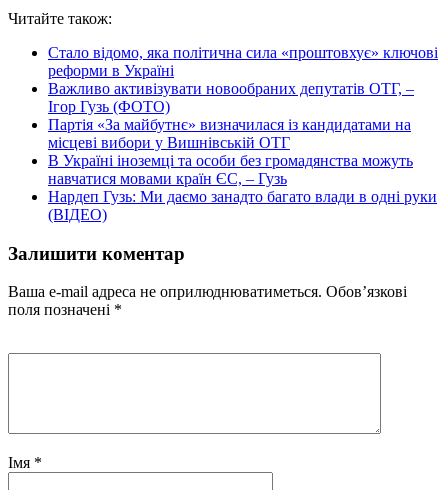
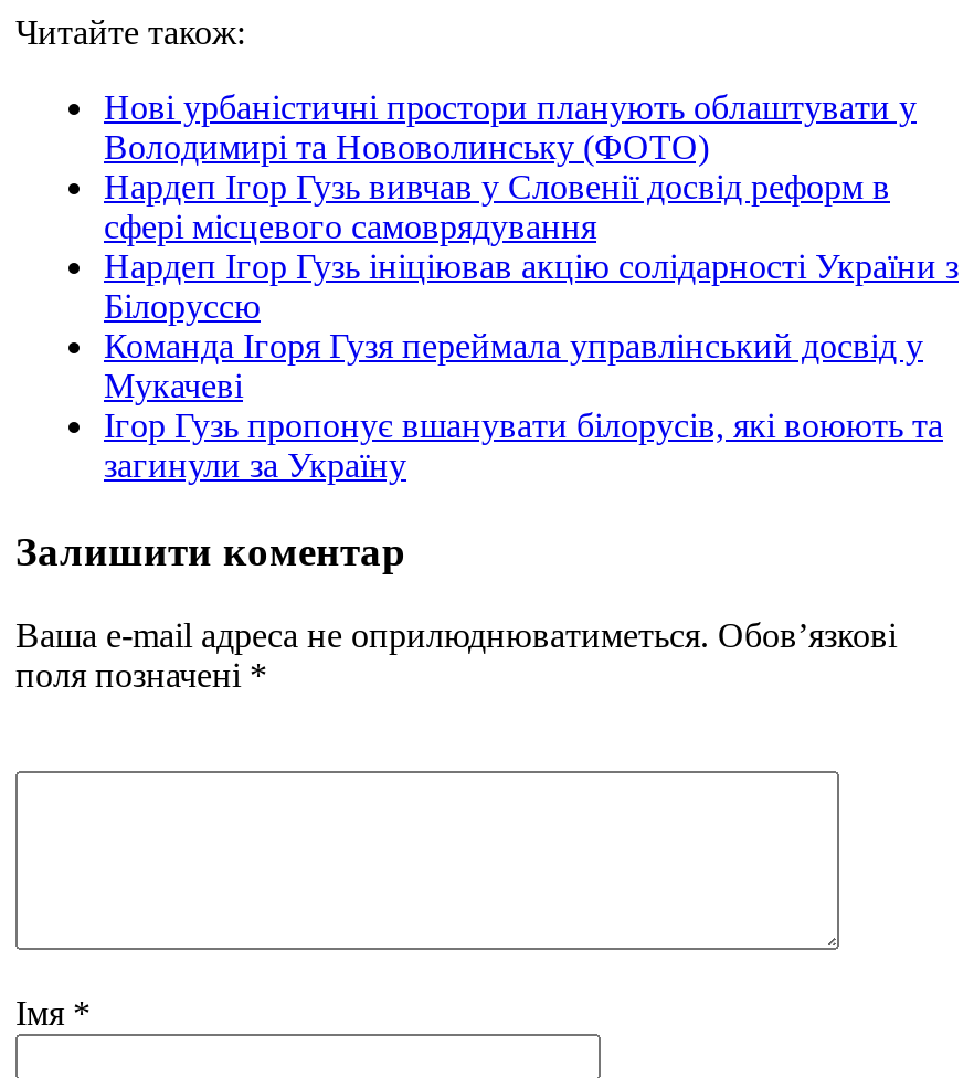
- Стало відомо, яка політична сила «проштовхує» ключові
- реформи в Україні
- Важливо активізувати новообраних депутатів ОТГ, –
- Ігор Гузь (ФОТО)
- Партія «За майбутнє» визначилася із кандидатами на
- місцеві вибори у Вишнівській ОТГ
- В Україні іноземці та особи без громадянства можуть
- навчатися мовами країн ЄС, – Гузь
- Нардеп Гузь: Ми даємо занадто багато влади в одні руки
- (ВІДЕО)
+ Нові урбаністичні простори планують облаштувати у
+ Володимирі та Нововолинську (ФОТО)
+ Нардеп Ігор Гузь вивчав у Словенії досвід реформ в
+ сфері місцевого самоврядування
+ Нардеп Ігор Гузь ініціював акцію солідарності України з
+ Білоруссю
+ Команда Ігоря Гузя переймала управлінський досвід у
+ Мукачеві
+ Ігор Гузь пропонує вшанувати білорусів, які воюють та
+ загинули за Україну
